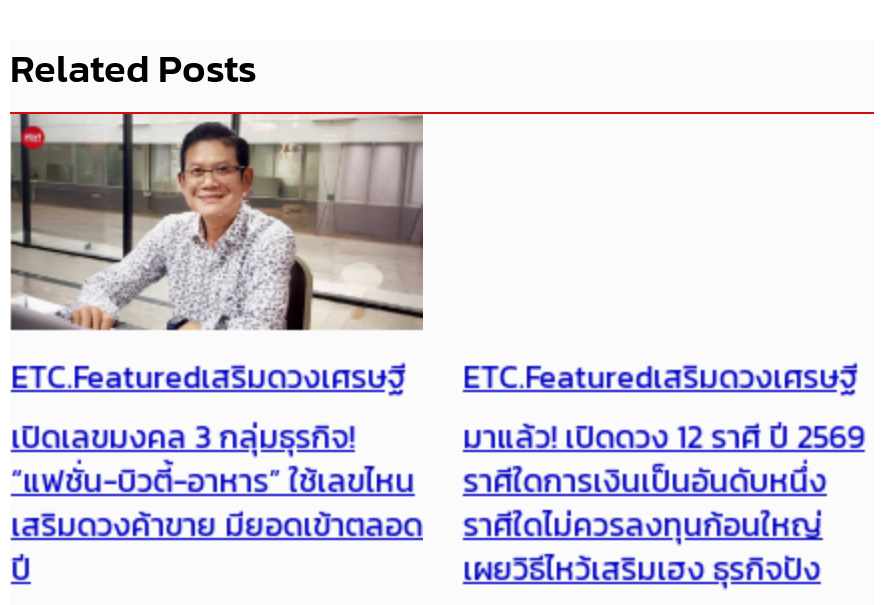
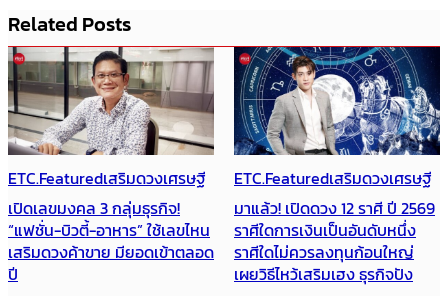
+ [image]
